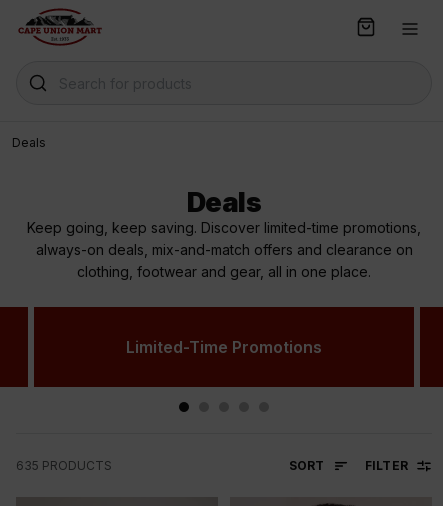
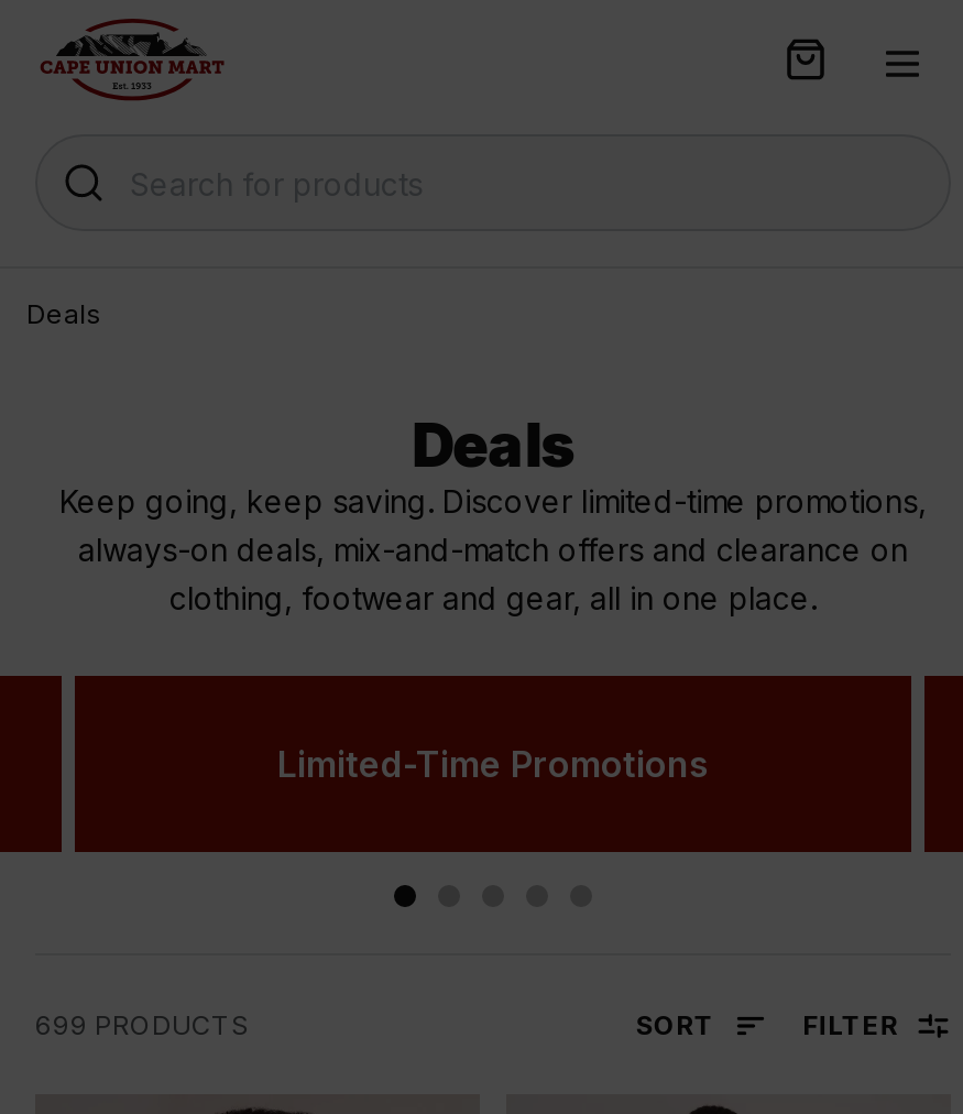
- 635 PRODUCTS
+ 699 PRODUCTS
